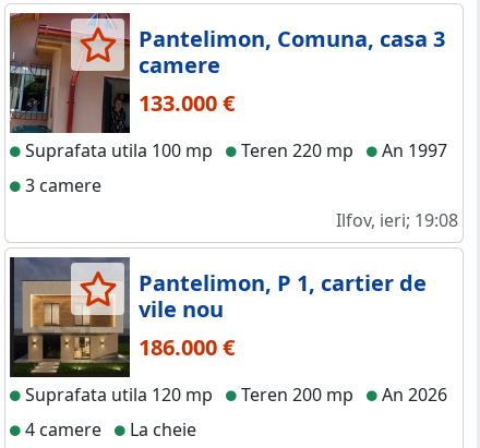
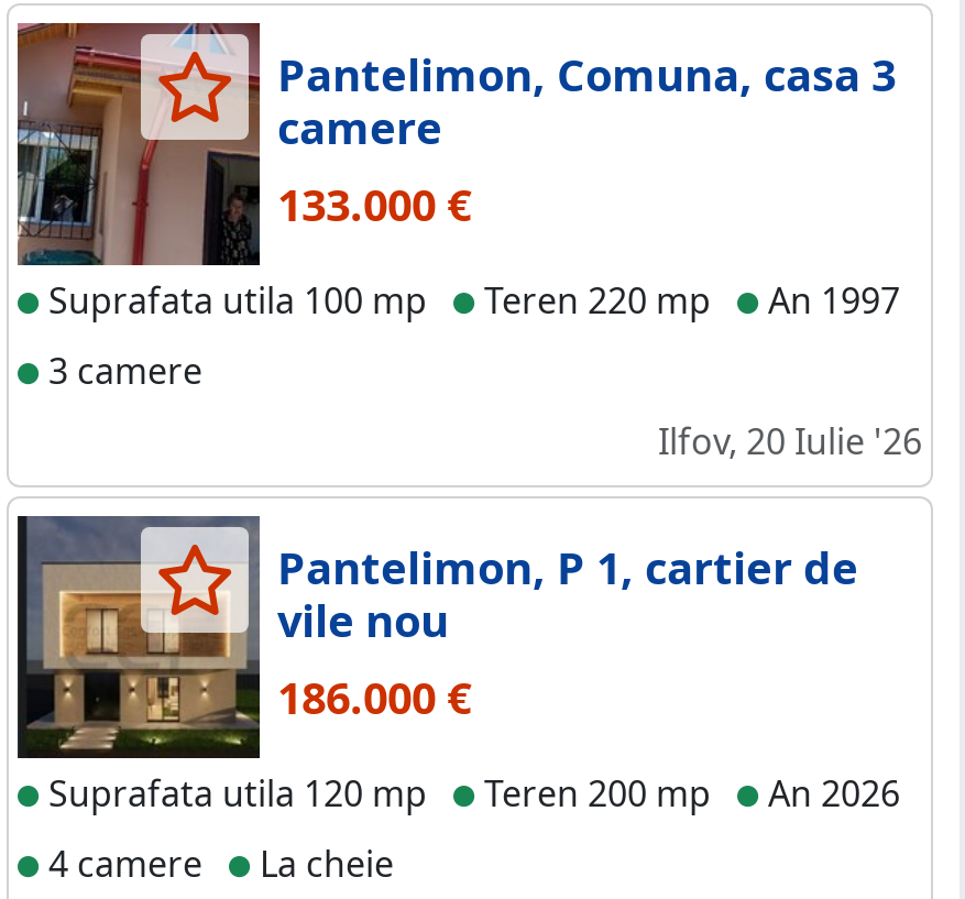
- Ilfov, ieri; 19:08
+ Ilfov, 20 Iulie '26
